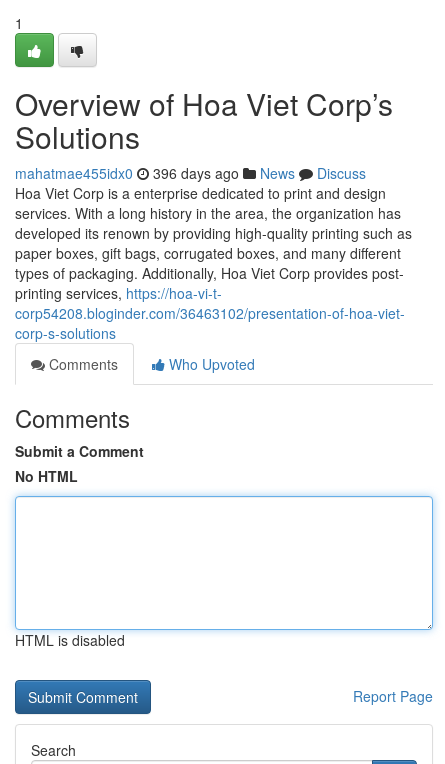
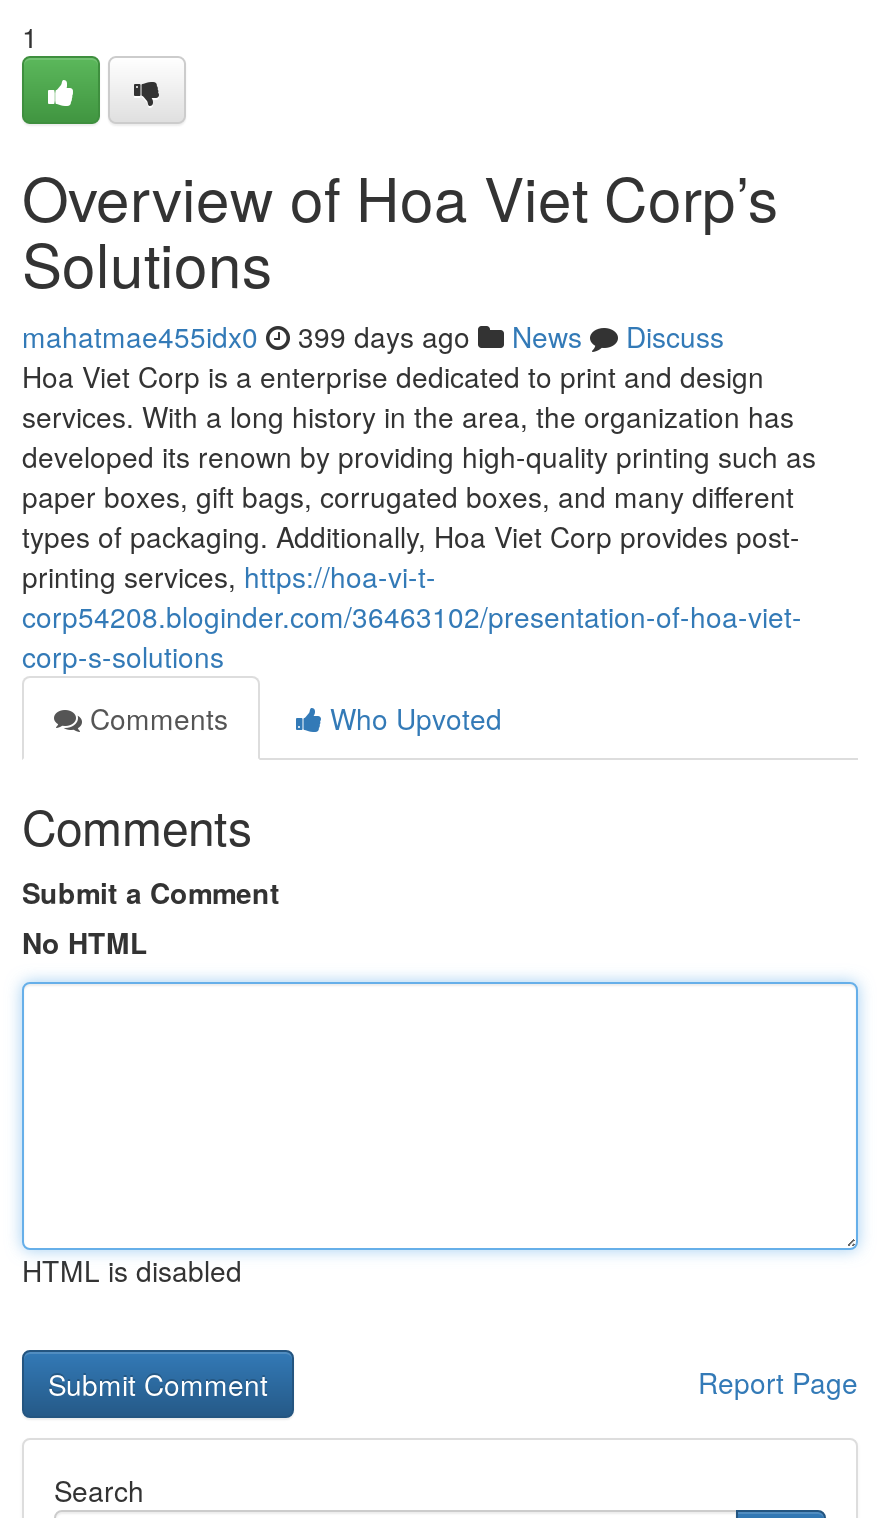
- mahatmae455idx0 396 days ago News Discuss
+ mahatmae455idx0 399 days ago News Discuss
